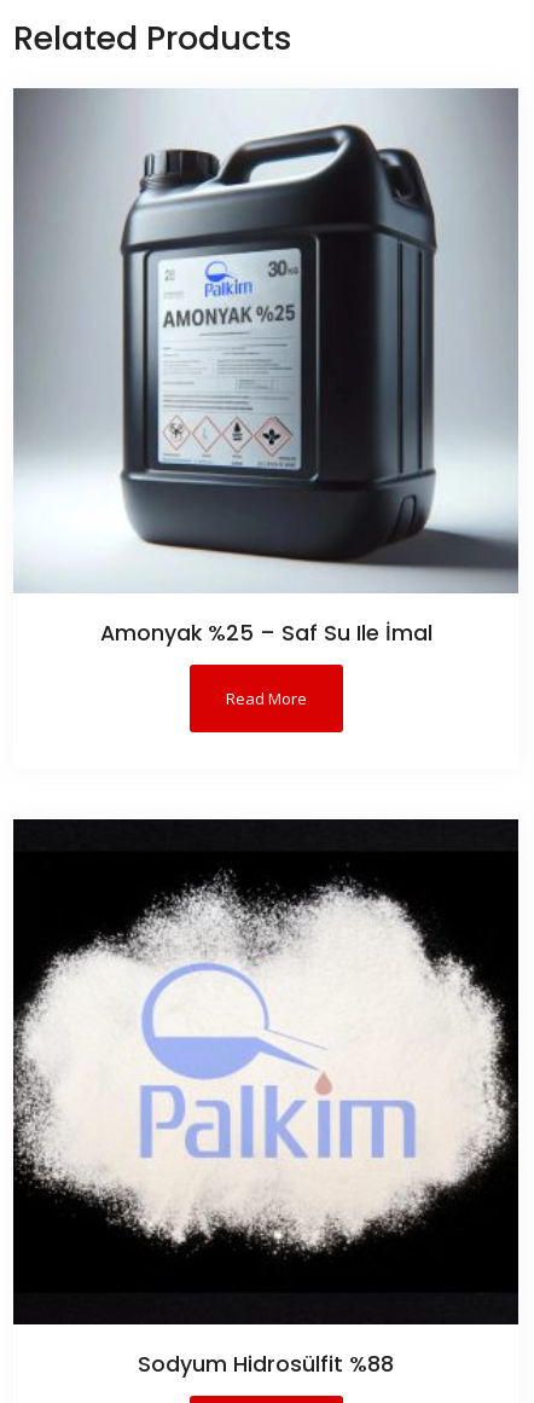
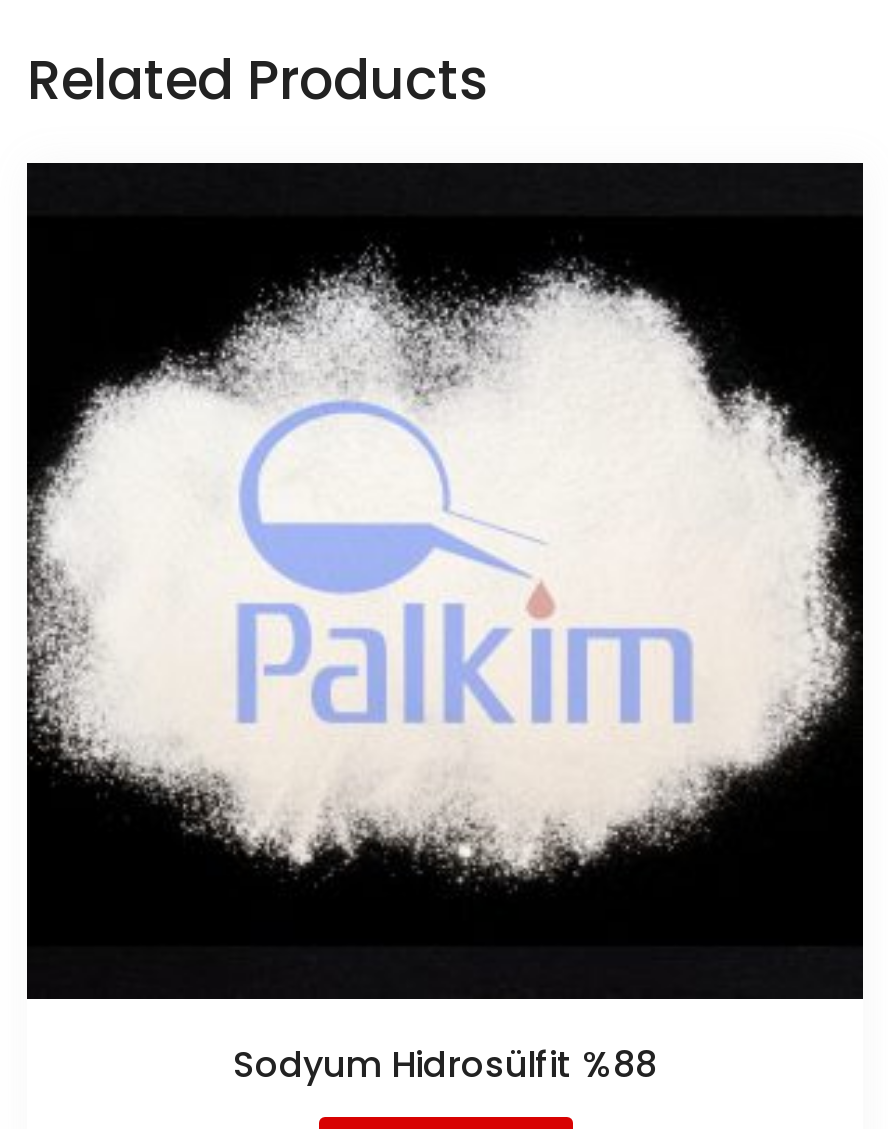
- [image]
- Amonyak %25 – Saf Su Ile İmal
- Read More
